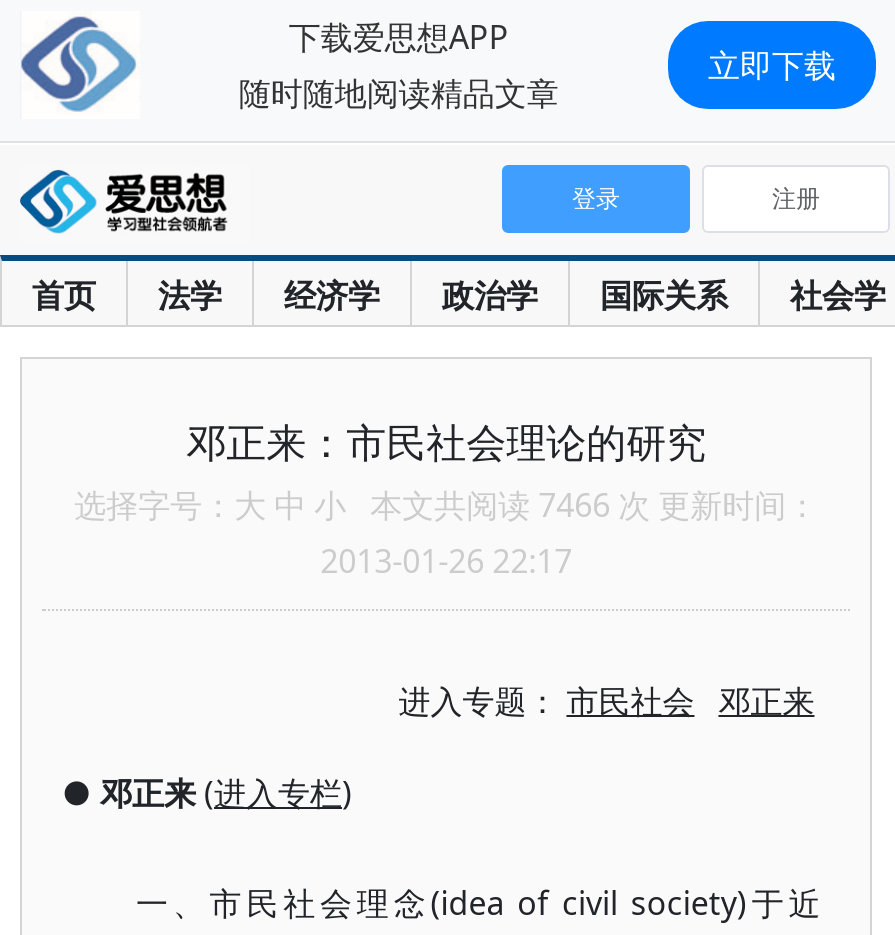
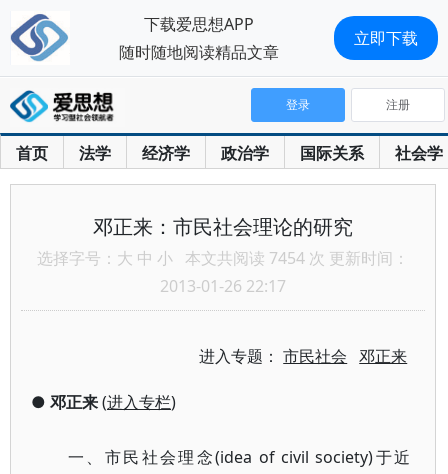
- 选择字号：大 中 小本文共阅读 7466 次 更新时间：
+ 选择字号：大 中 小本文共阅读 7454 次 更新时间：
